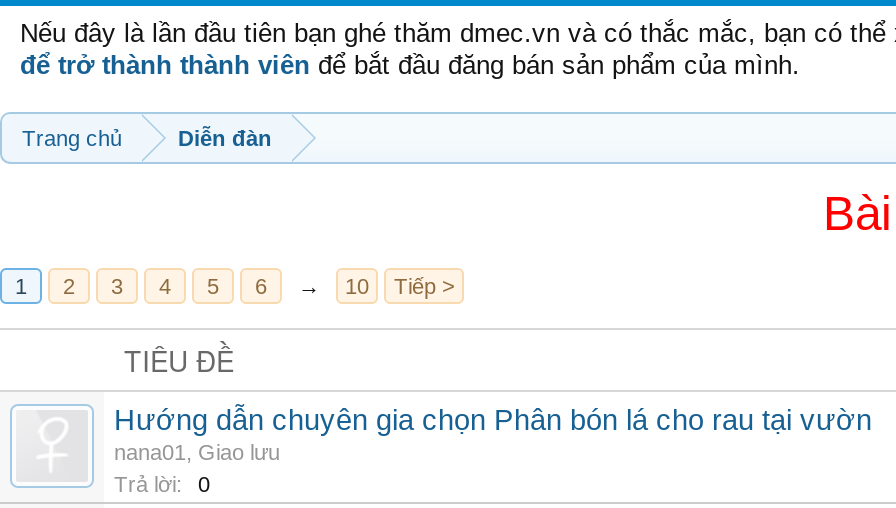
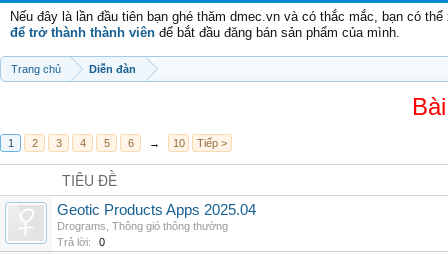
- Hướng dẫn chuyên gia chọn Phân bón lá cho rau tại vườn
- nana01, Giao lưu
+ Geotic Products Apps 2025.04
+ Drograms, Thông gió thông thường
